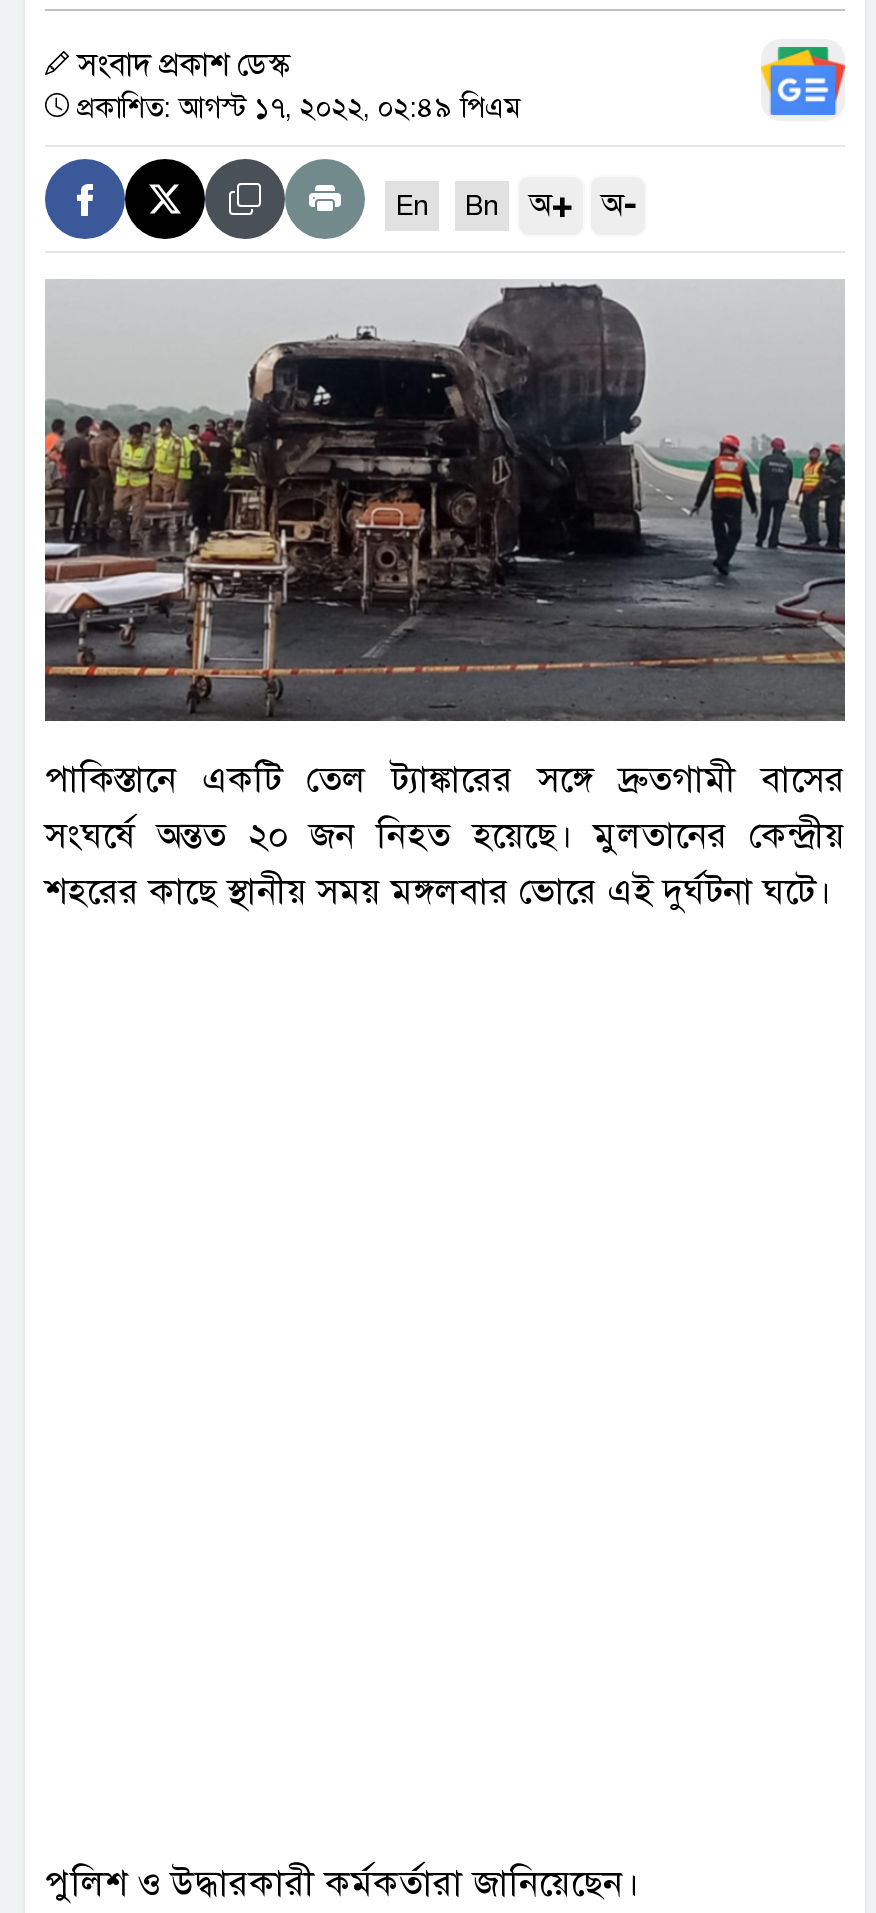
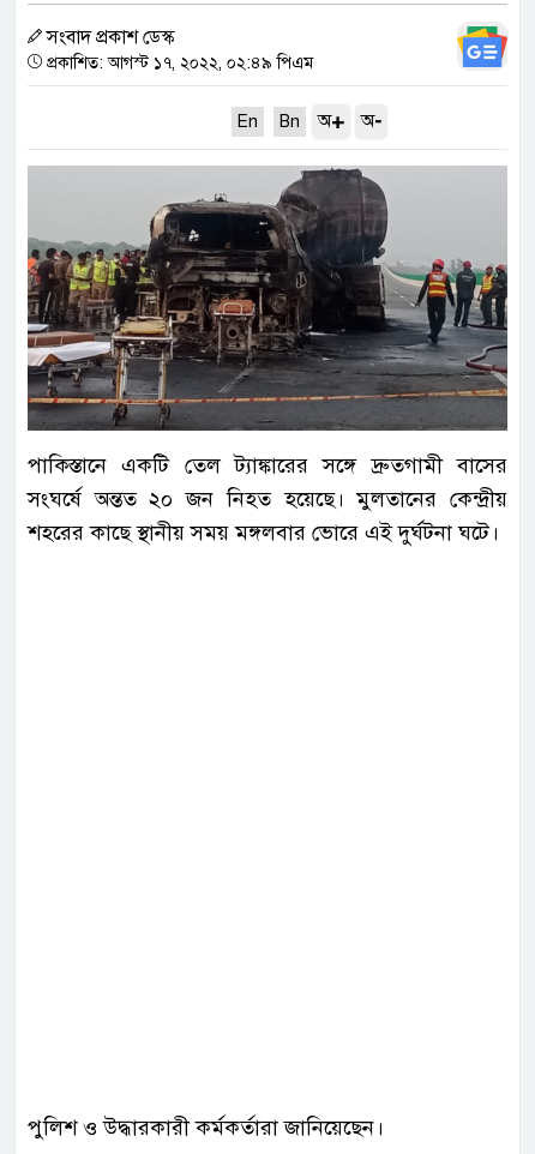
- [image]
